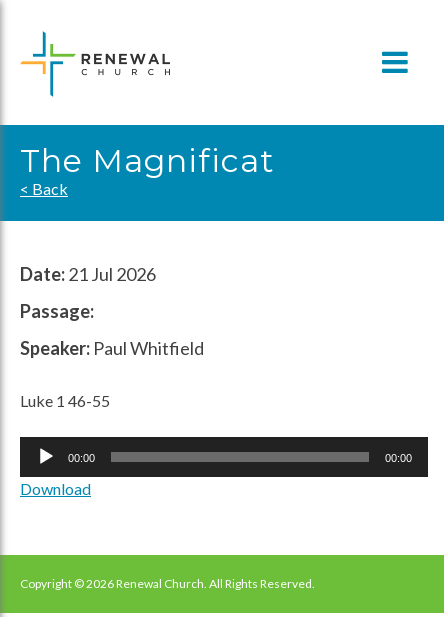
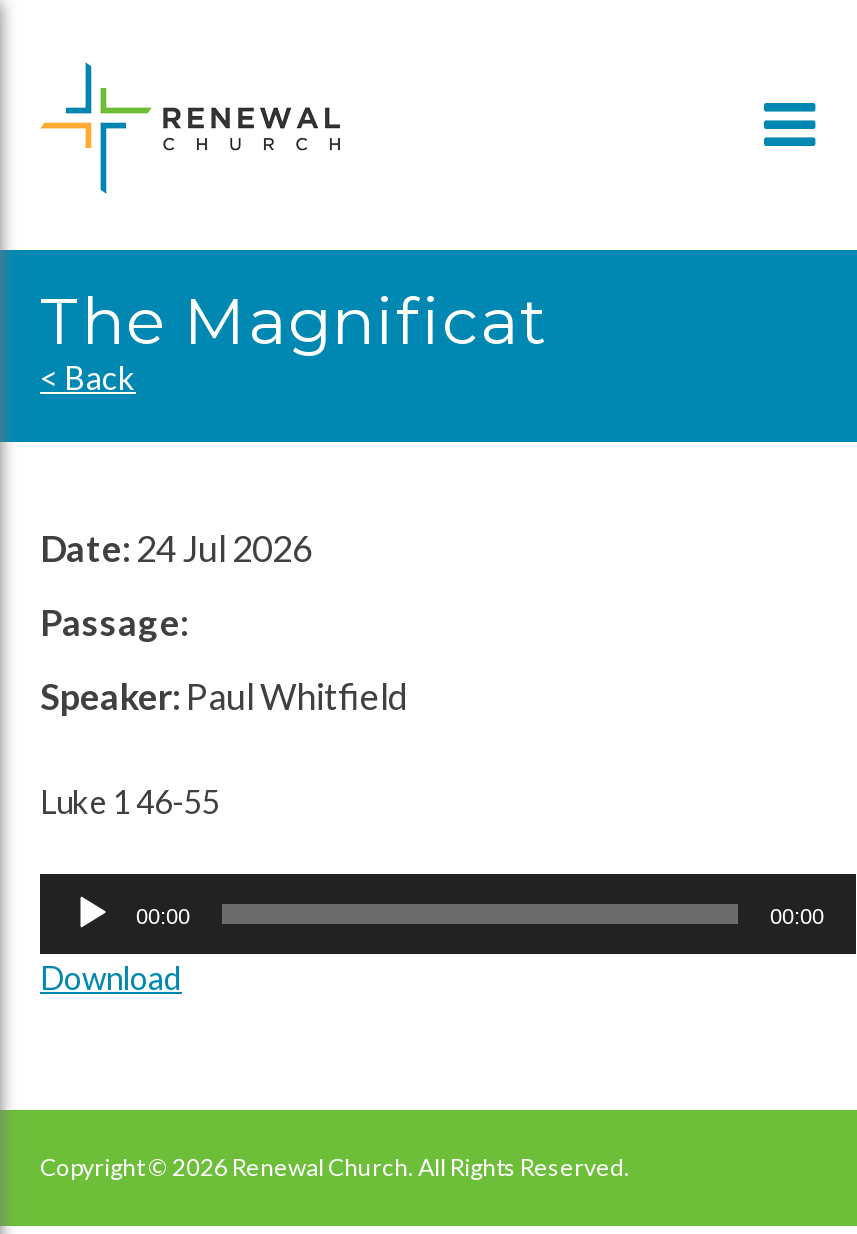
- Date: 21 Jul 2026
+ Date: 24 Jul 2026
